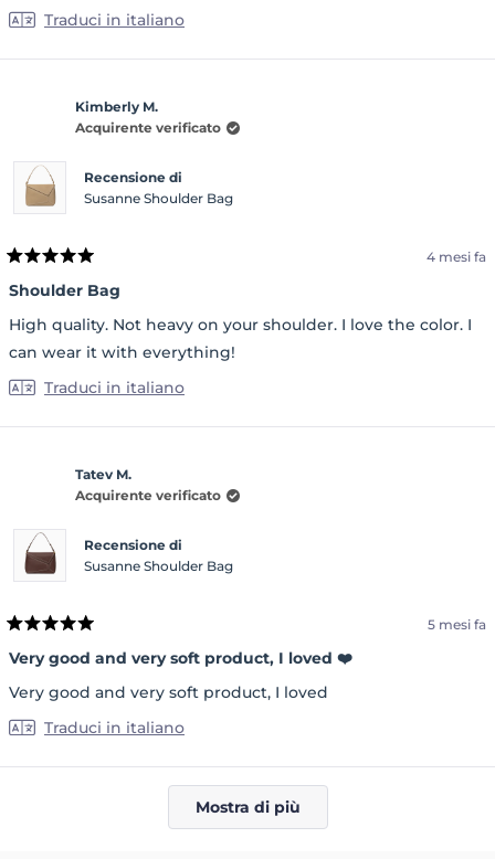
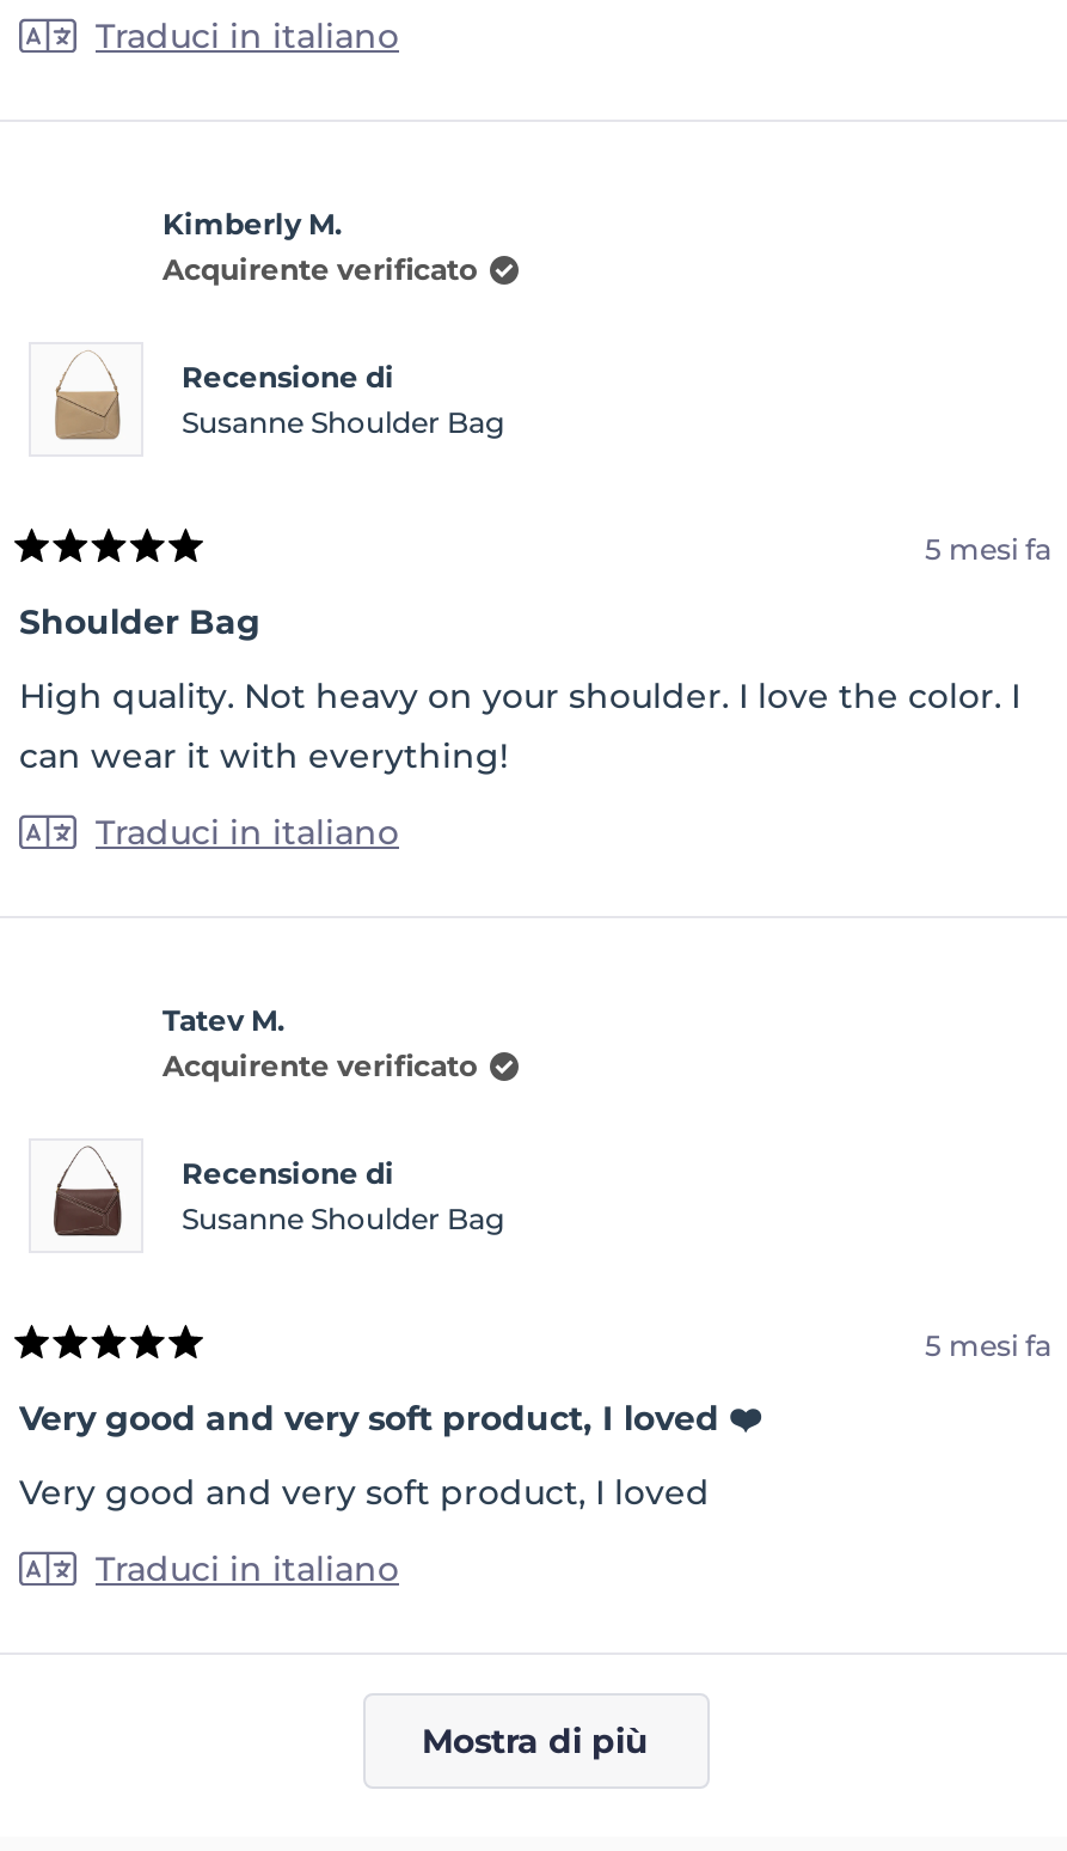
- 4 mesi fa
+ 5 mesi fa
